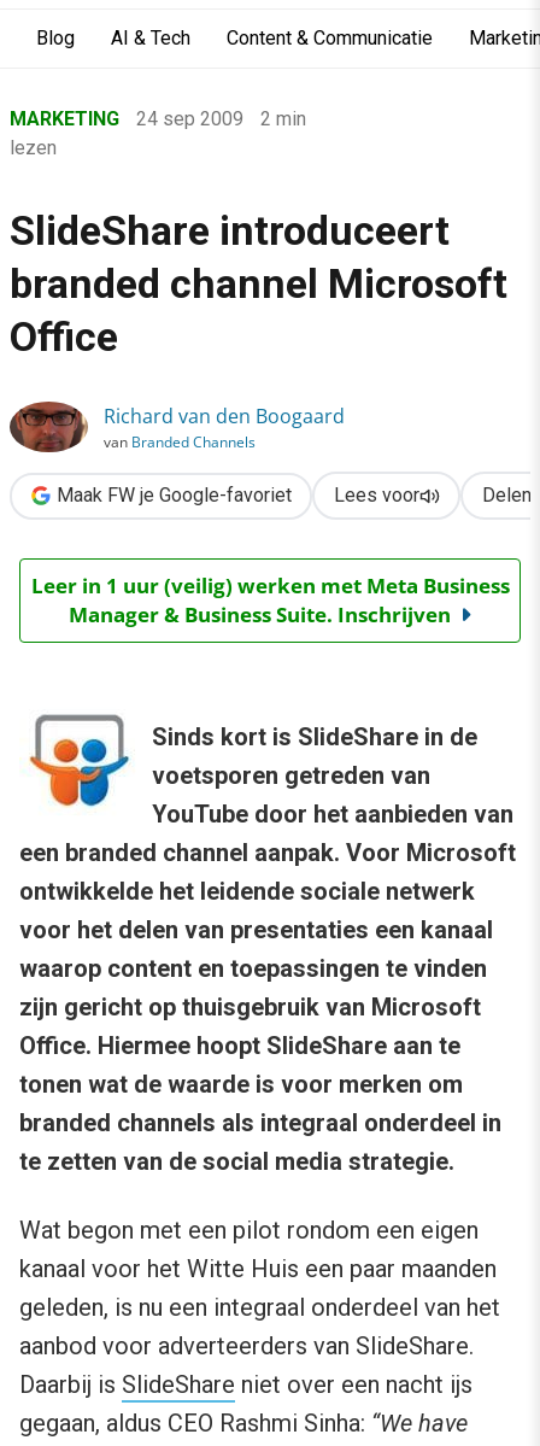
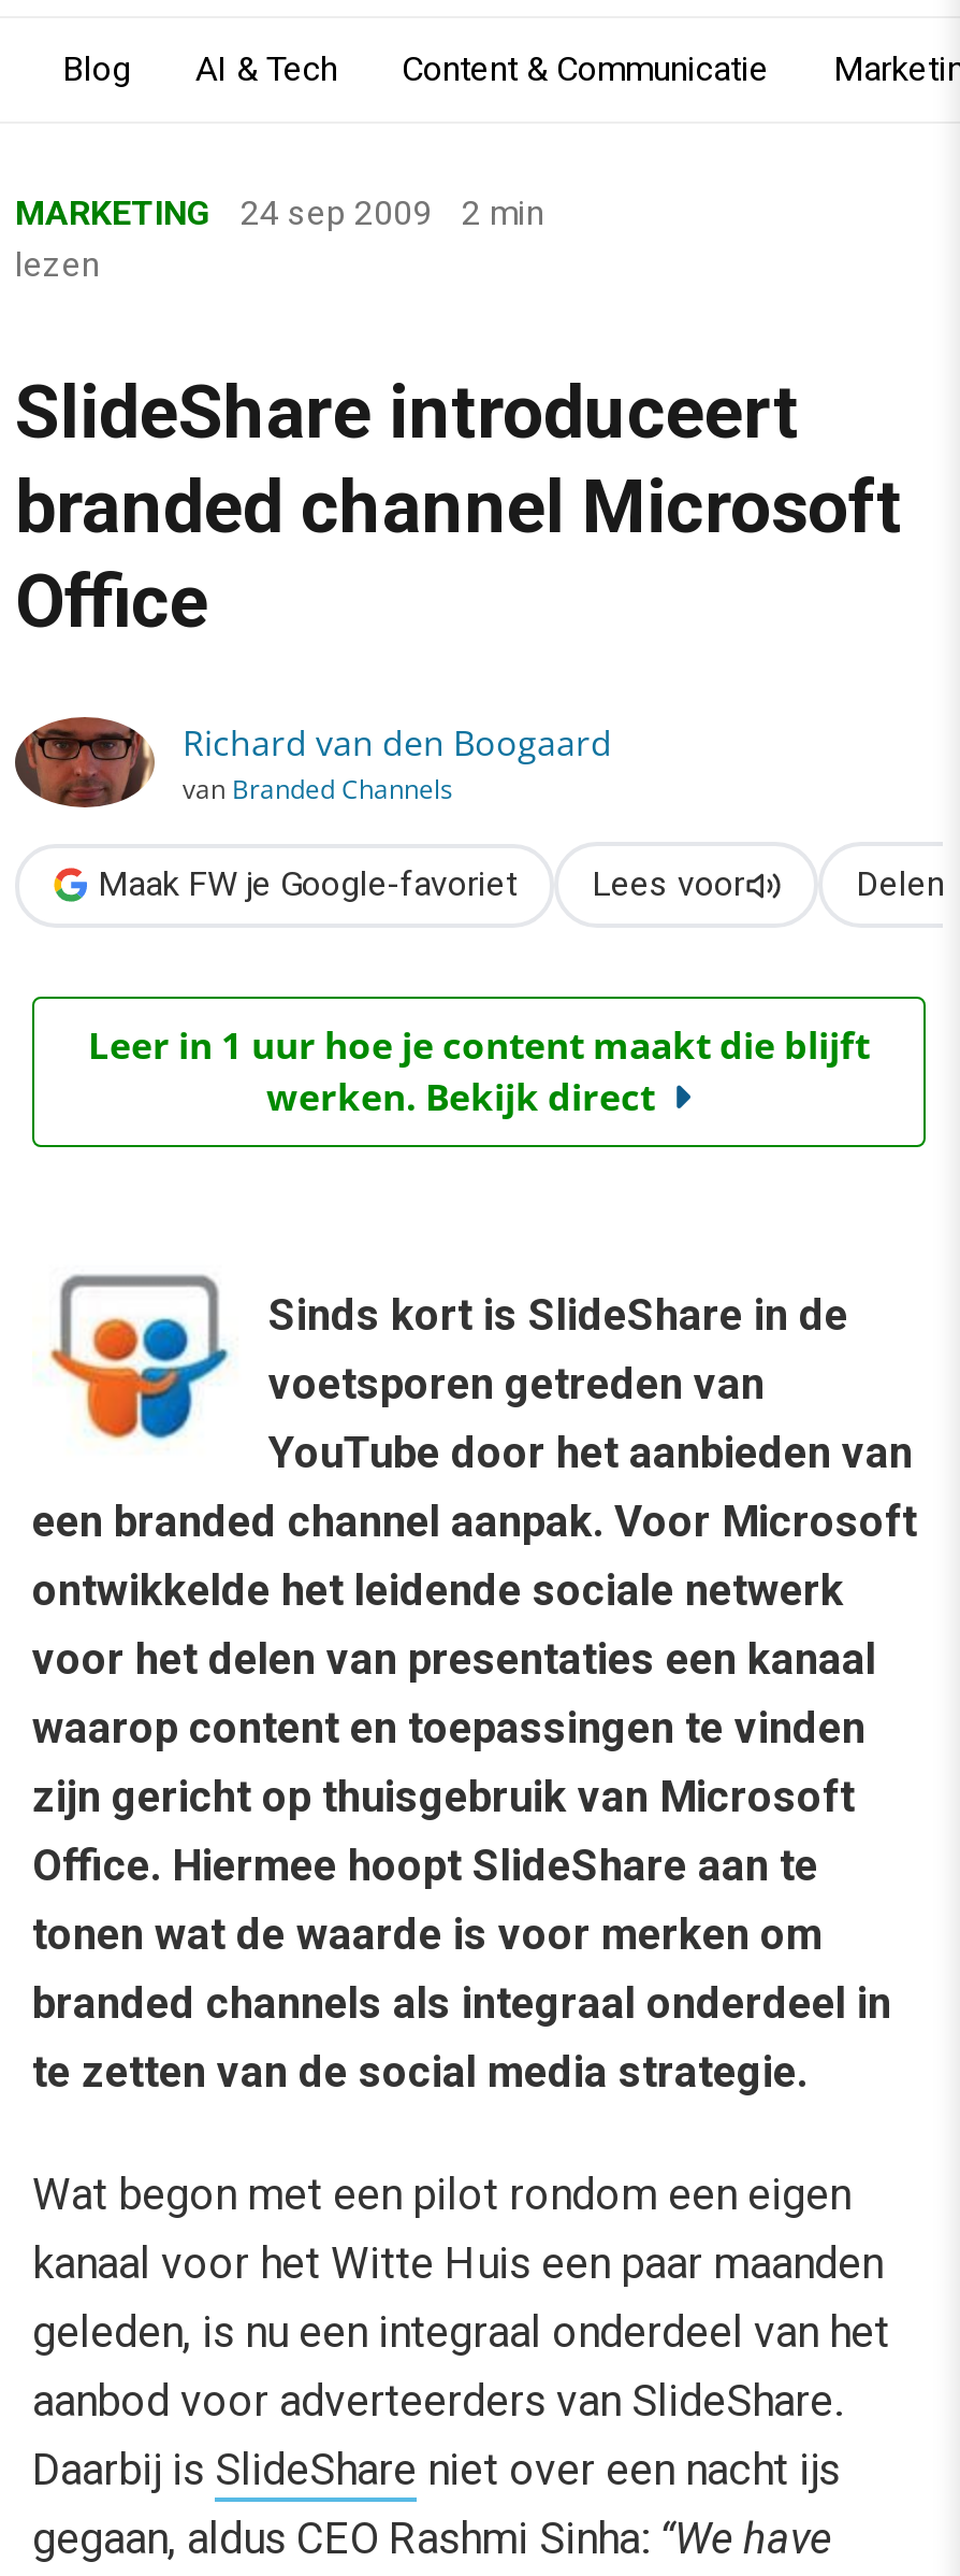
- Leer in 1 uur (veilig) werken met Meta Business
- Manager & Business Suite. Inschrijven
+ Leer in 1 uur hoe je content maakt die blijft
+ werken. Bekijk direct
